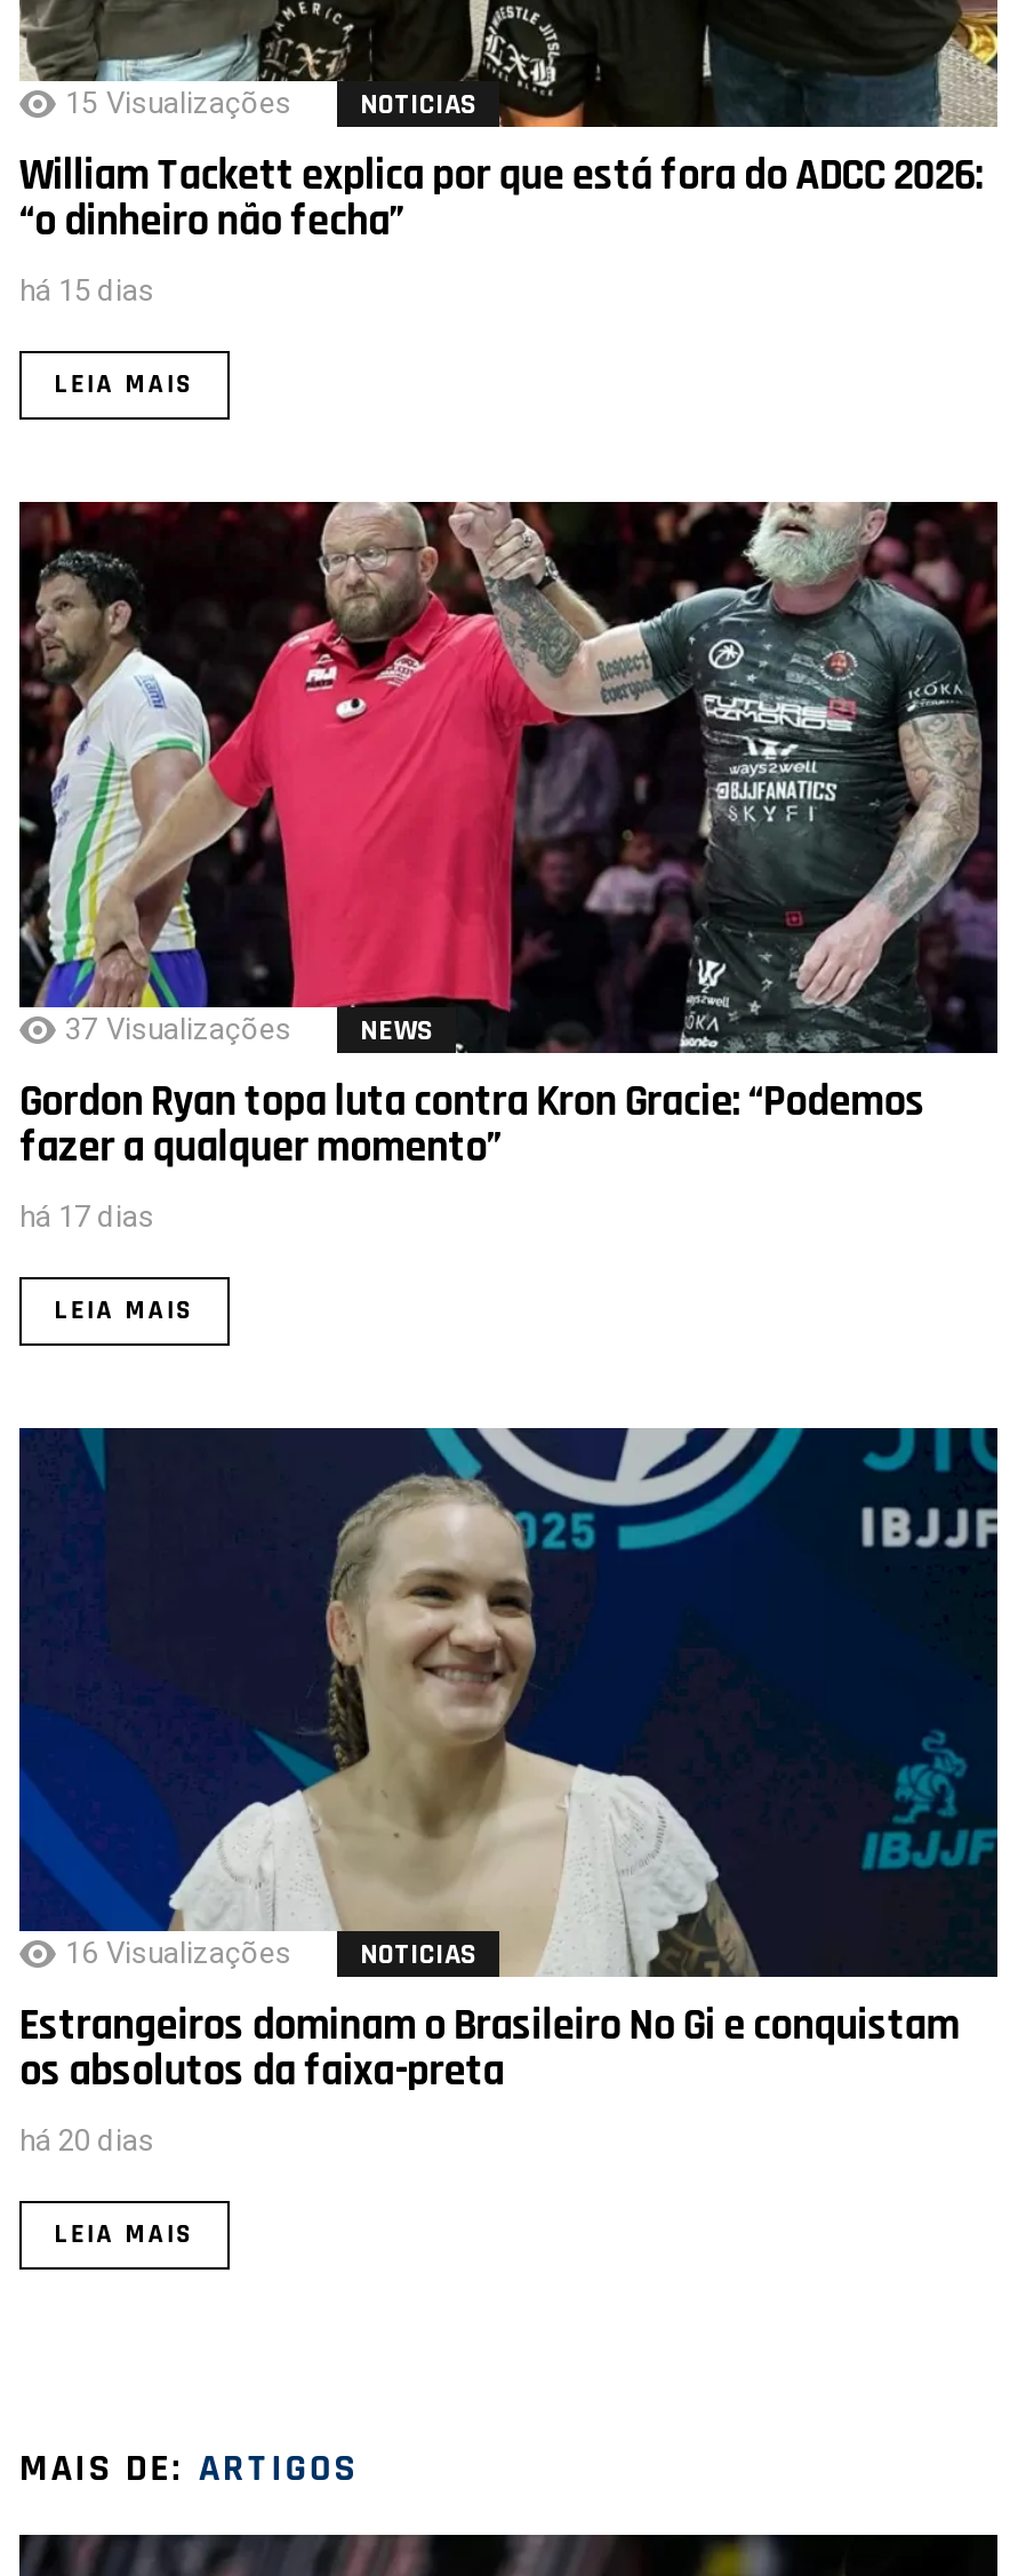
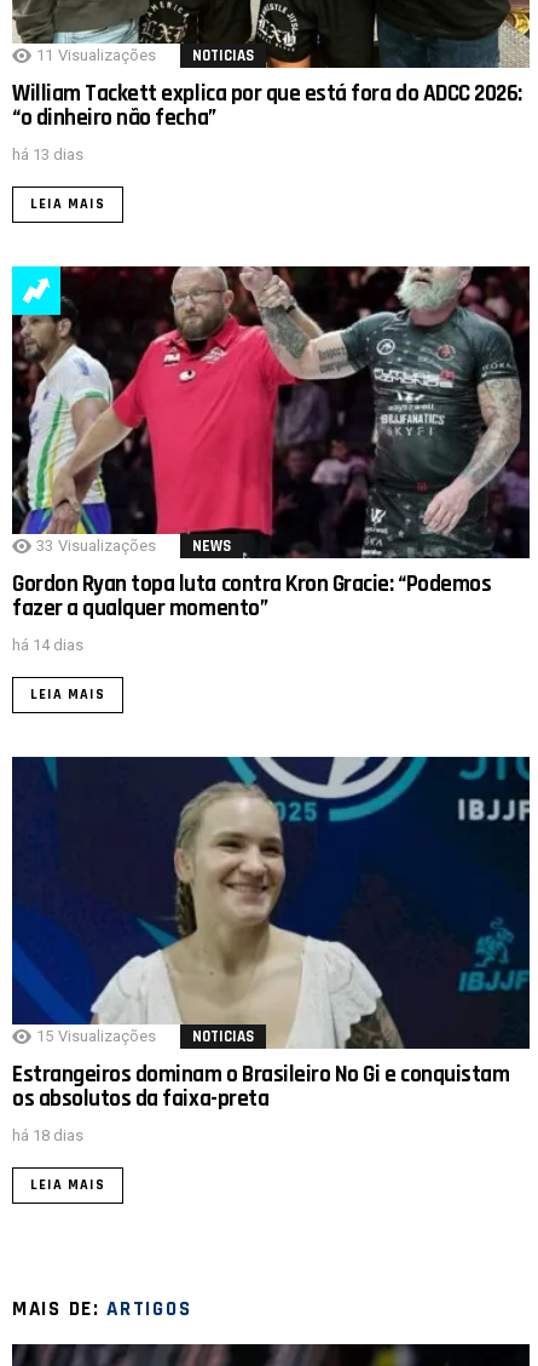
moved down: 15 Visualizações

+ 11 Visualizações

- há 15 dias
+ há 13 dias

- [image]
+ [image]

- 37 Visualizações
+ 33 Visualizações

- há 17 dias
+ há 14 dias

- 16 Visualizações

- há 20 dias
+ há 18 dias
